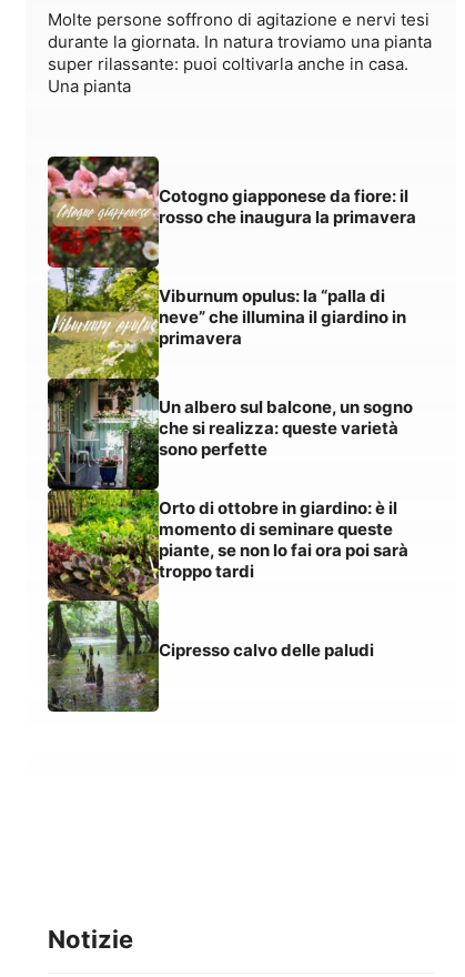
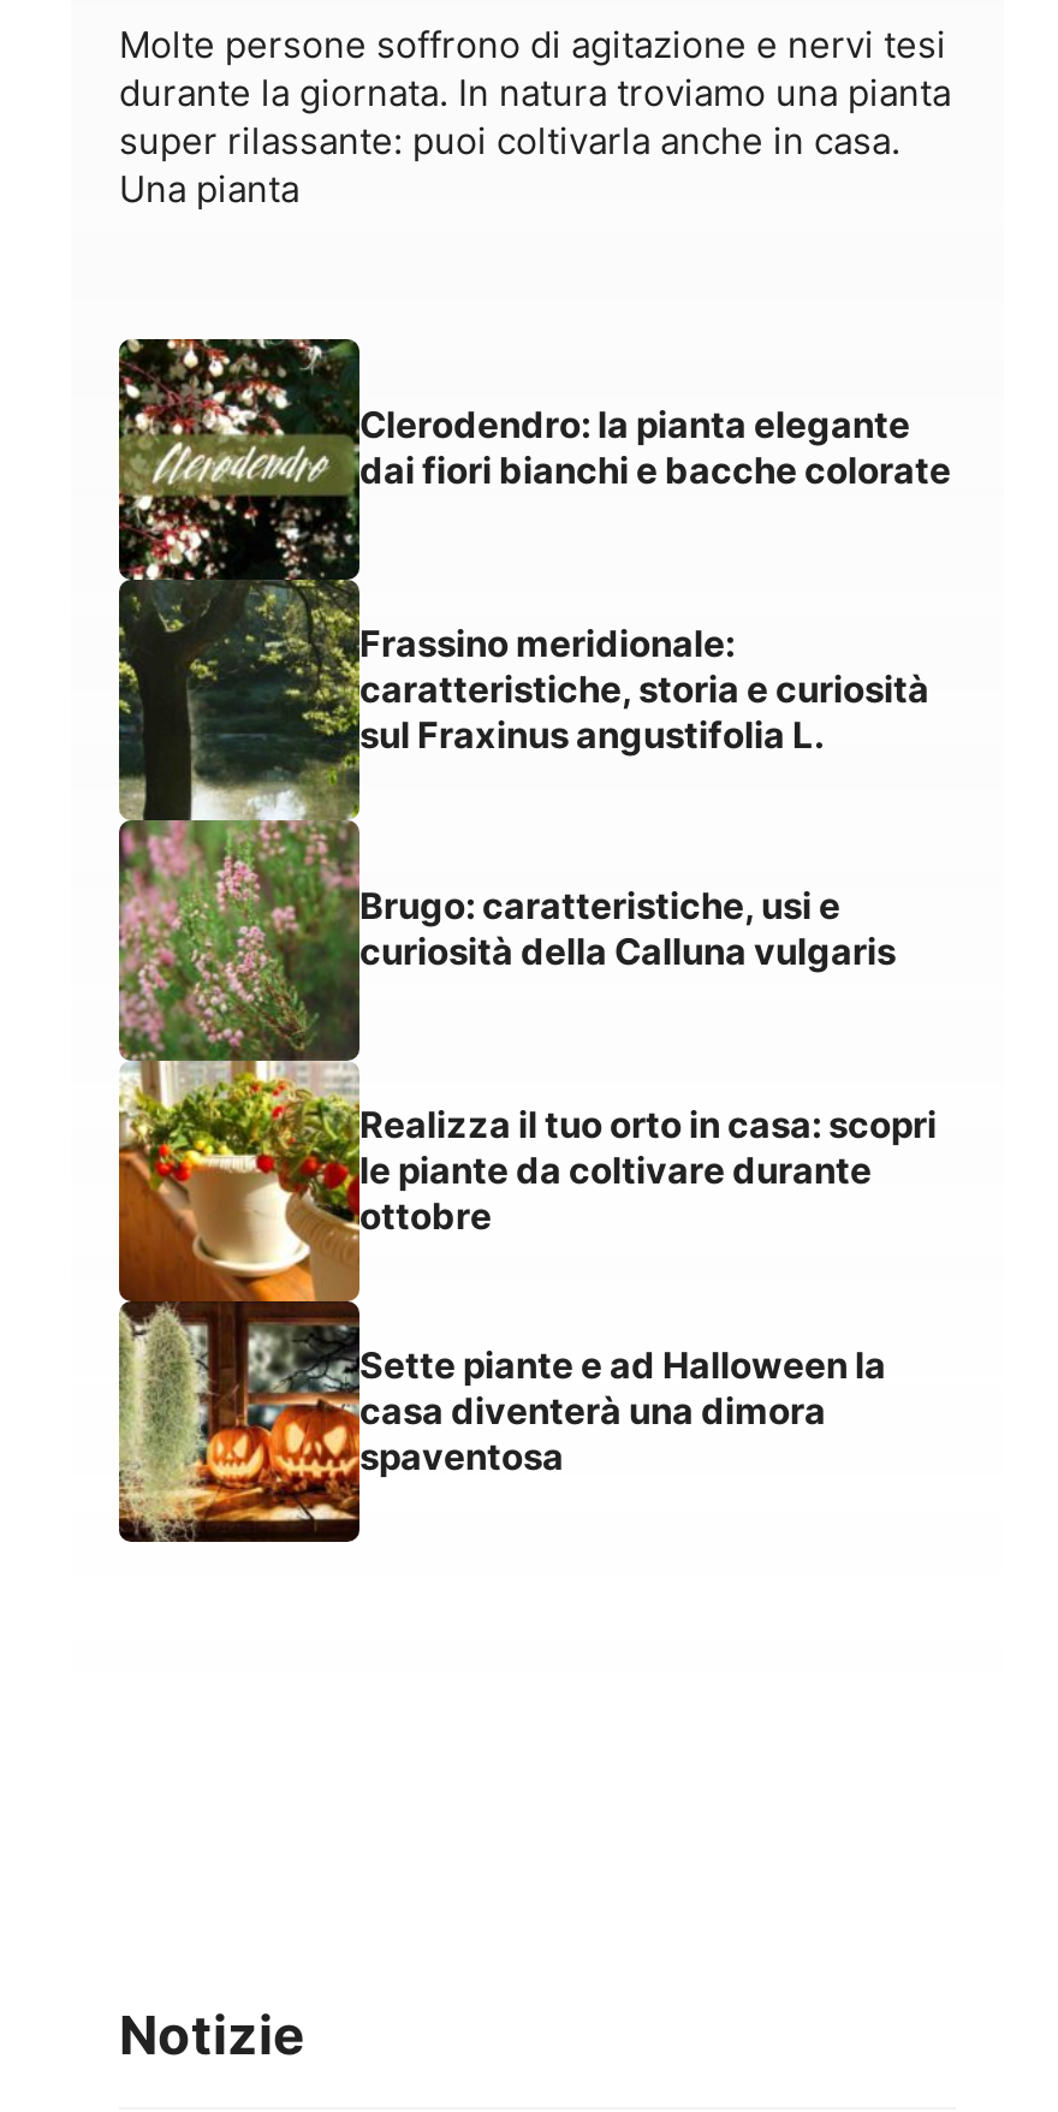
- [image]
- Cotogno giapponese da fiore: il
- rosso che inaugura la primavera
+ [image]
+ Clerodendro: la pianta elegante
+ dai fiori bianchi e bacche colorate

- Viburnum opulus: la “palla di
- neve” che illumina il giardino in
- primavera
+ Frassino meridionale:
+ caratteristiche, storia e curiosità
+ sul Fraxinus angustifolia L.

- Un albero sul balcone, un sogno
- che si realizza: queste varietà
- sono perfette
+ Brugo: caratteristiche, usi e
+ curiosità della Calluna vulgaris

- Orto di ottobre in giardino: è il
- momento di seminare queste
- piante, se non lo fai ora poi sarà
- troppo tardi
+ Realizza il tuo orto in casa: scopri
+ le piante da coltivare durante
+ ottobre

- Cipresso calvo delle paludi
+ Sette piante e ad Halloween la
+ casa diventerà una dimora
+ spaventosa
